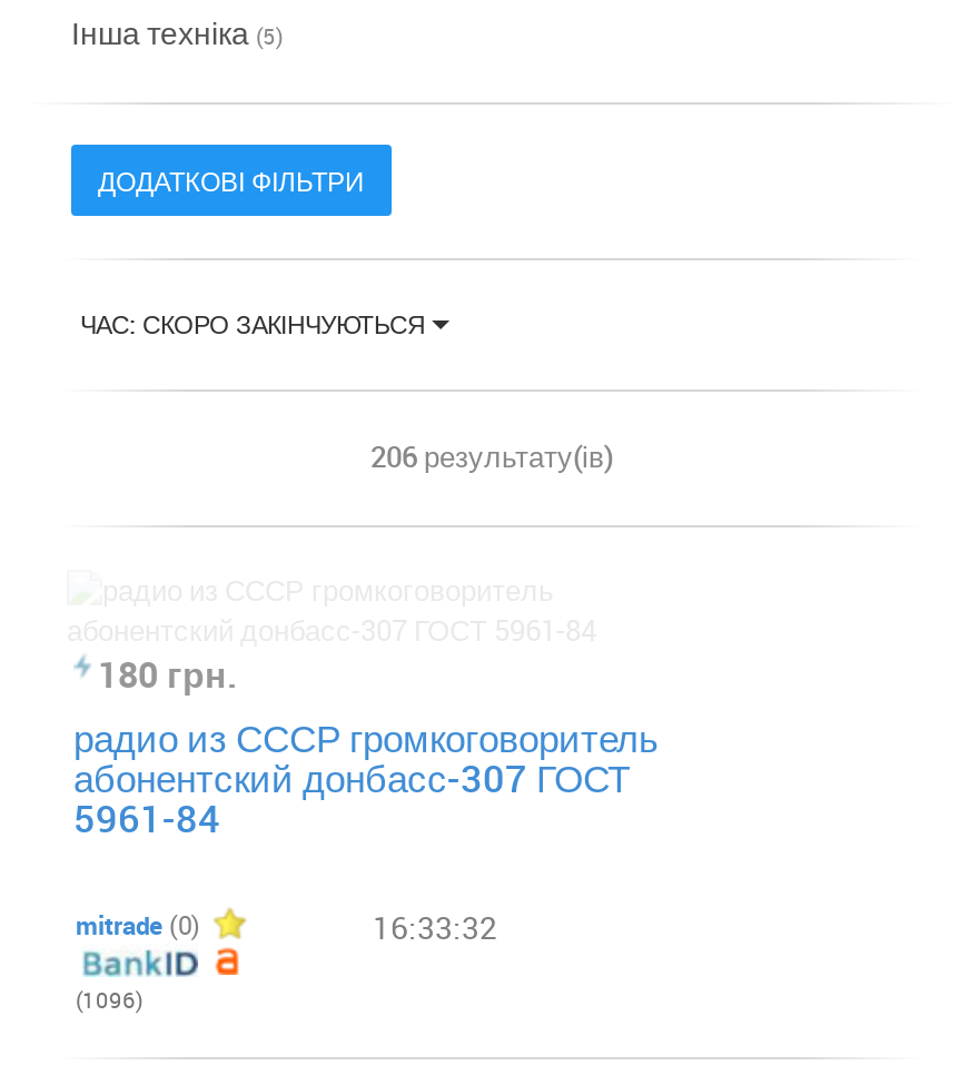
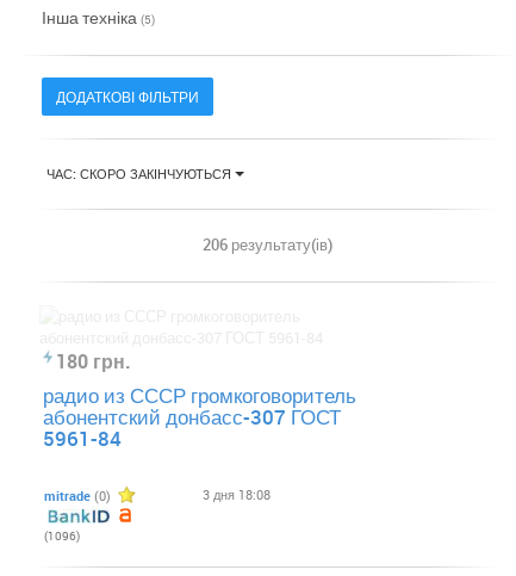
- 16:33:32
+ 3 дня 18:08
